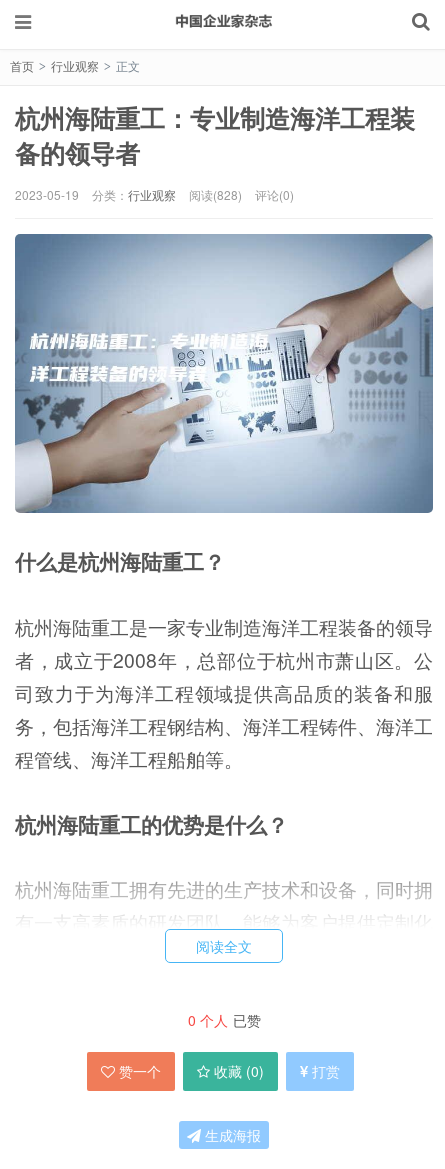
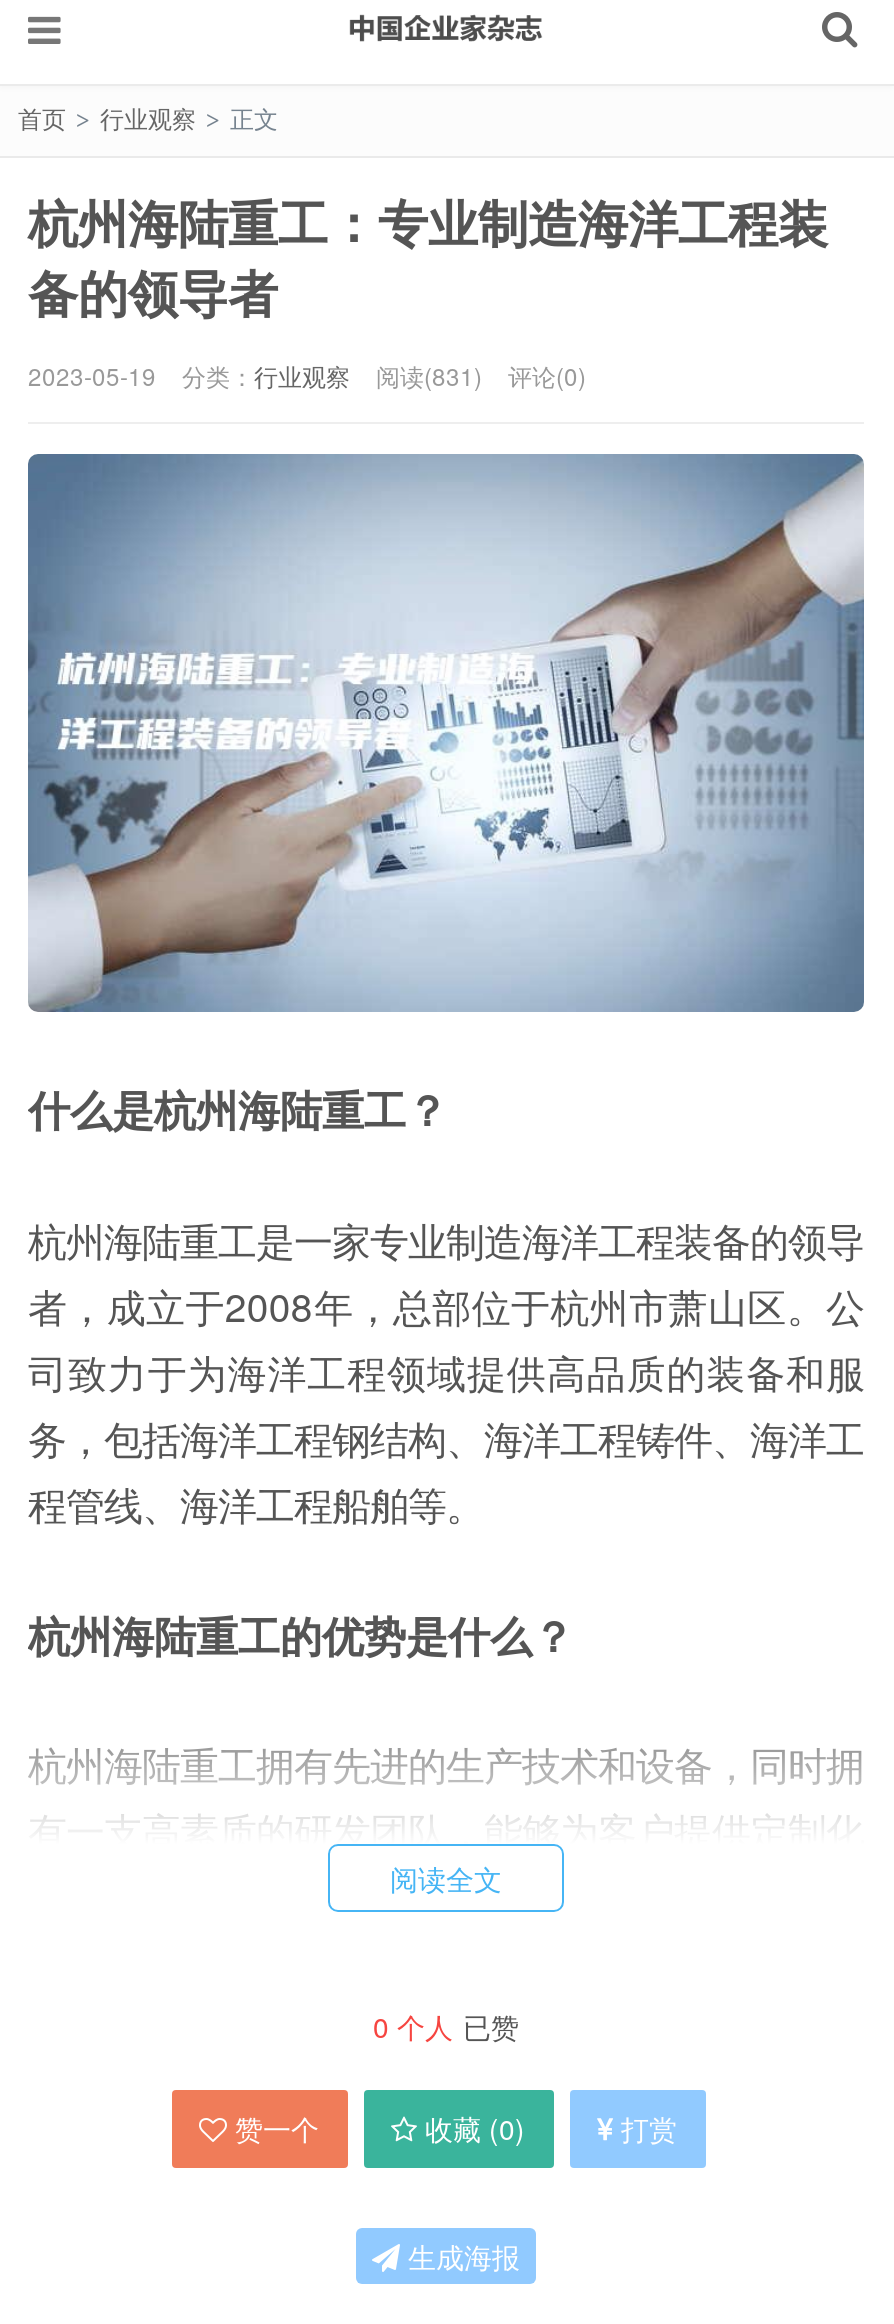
- 2023-05-19 分类：行业观察 阅读(828) 评论(0)
+ 2023-05-19 分类：行业观察 阅读(831) 评论(0)
